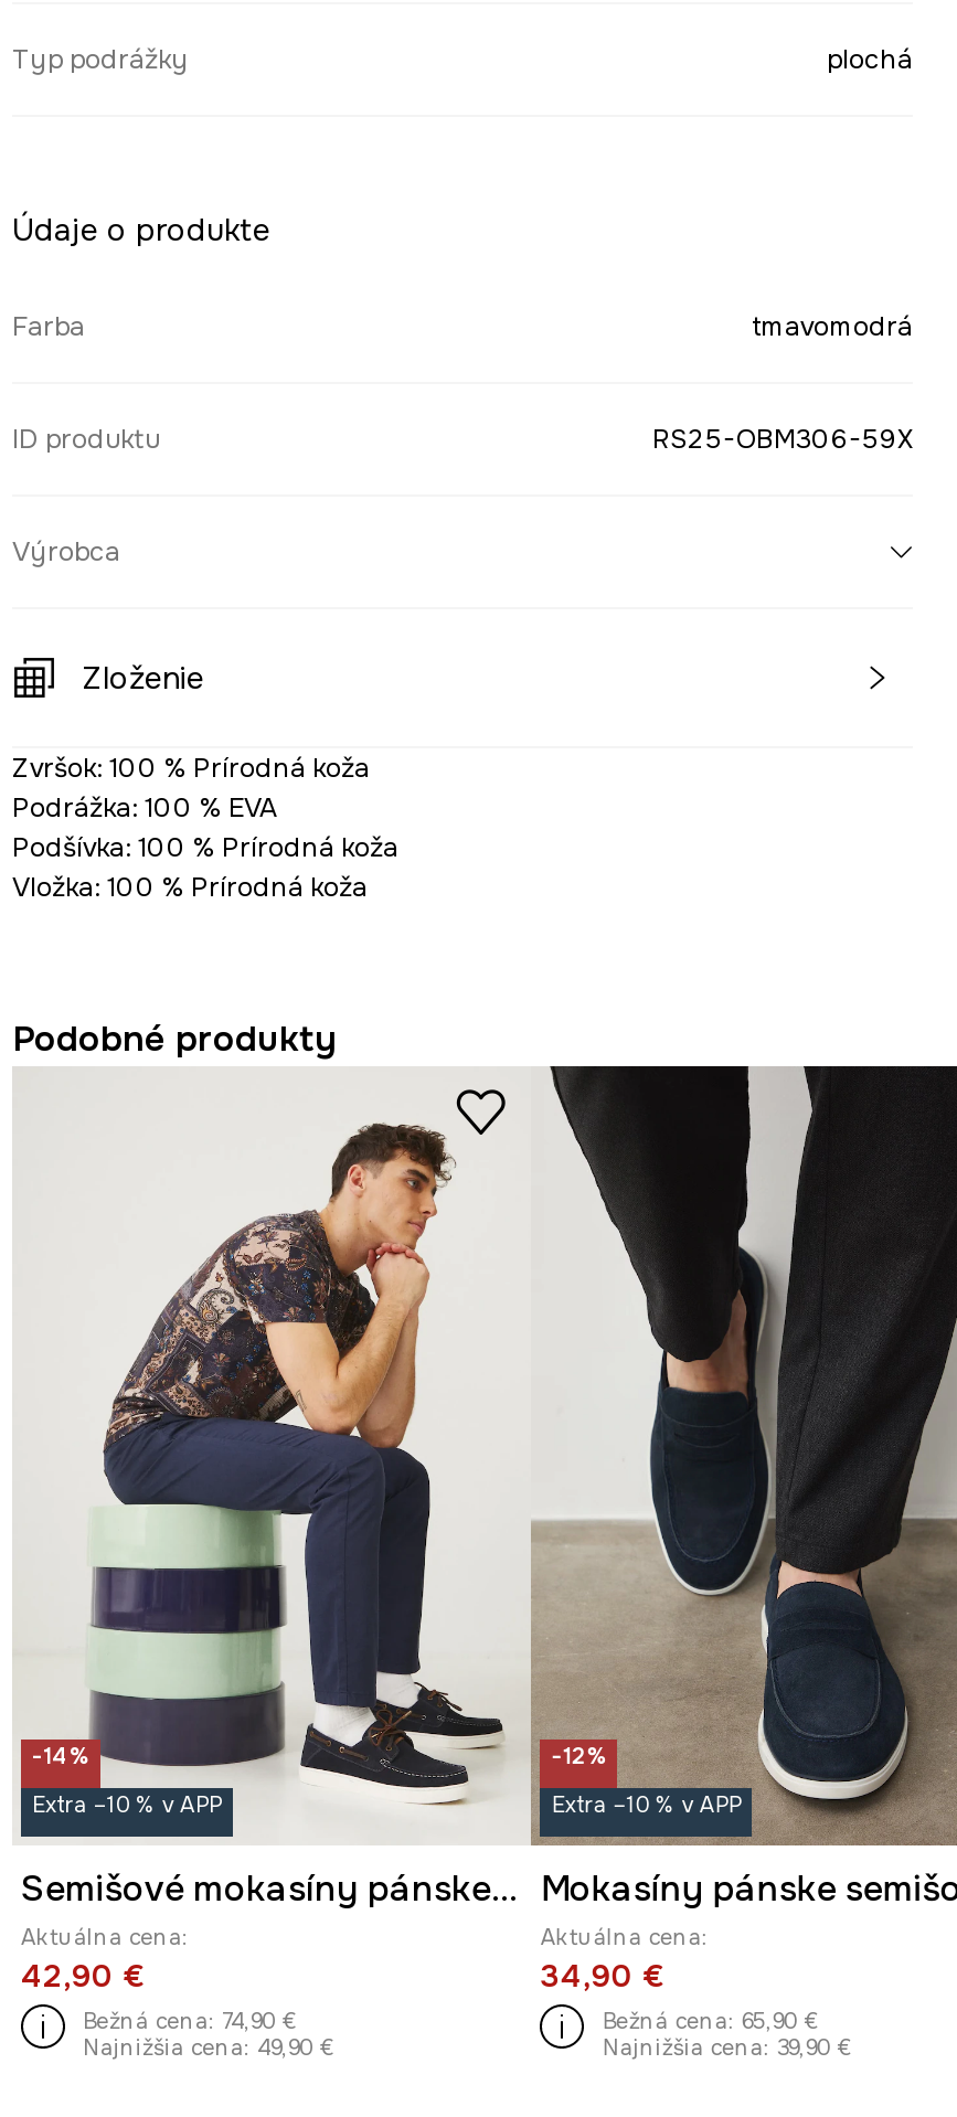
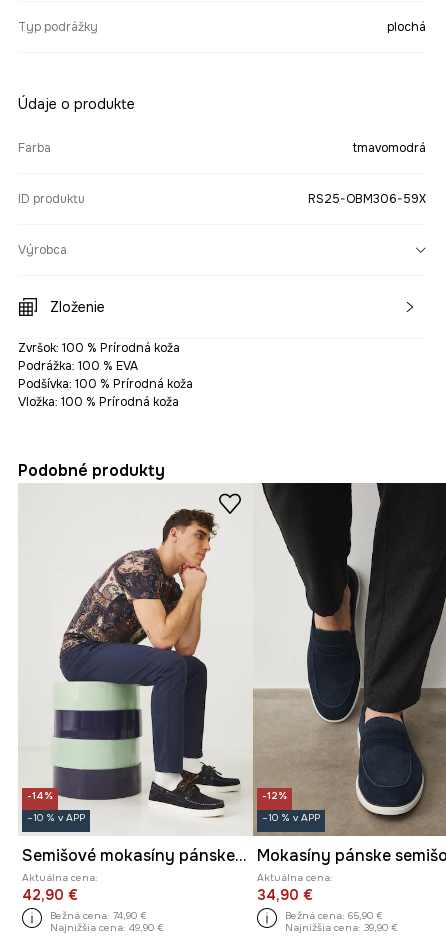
- Extra –10 % v APP
+ –10 % v APP

- Extra –10 % v APP
+ –10 % v APP
